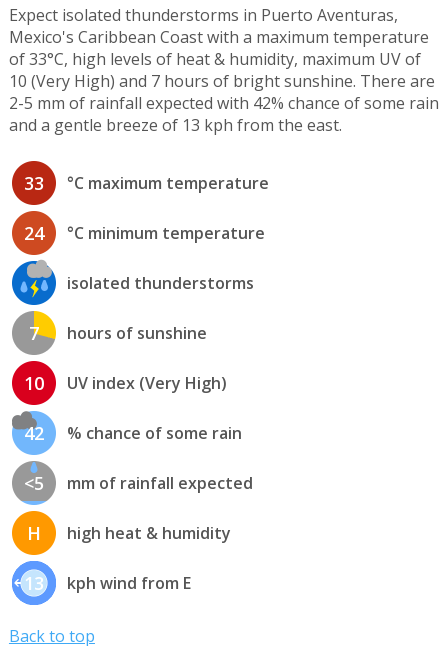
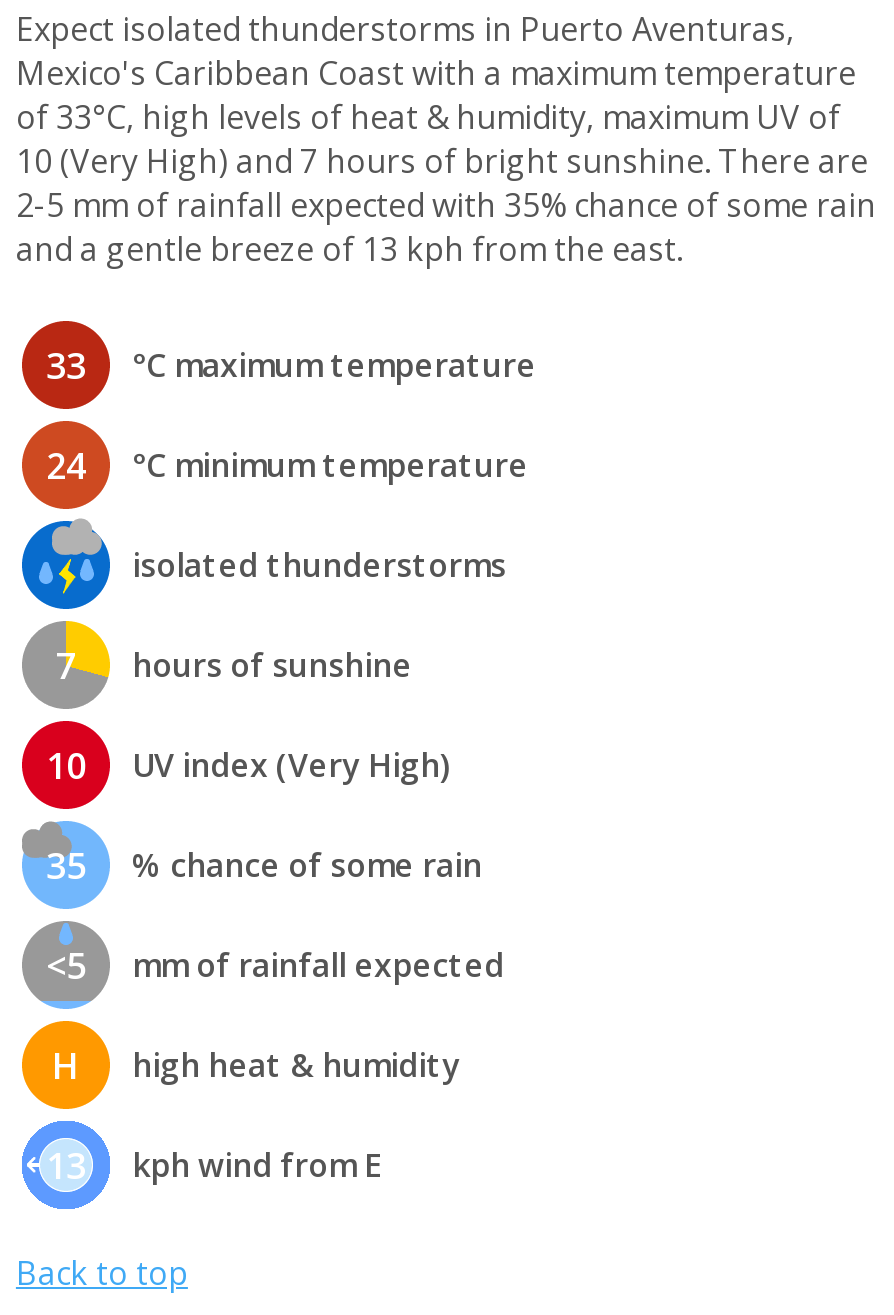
- 2-5 mm of rainfall expected with 42% chance of some rain
+ 2-5 mm of rainfall expected with 35% chance of some rain

- 42 % chance of some rain
+ 35 % chance of some rain
